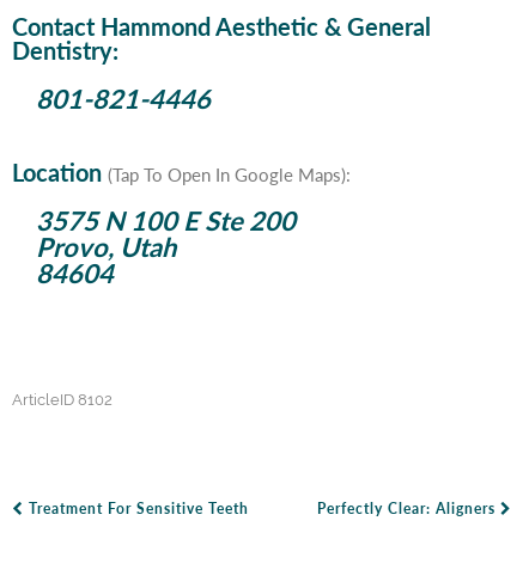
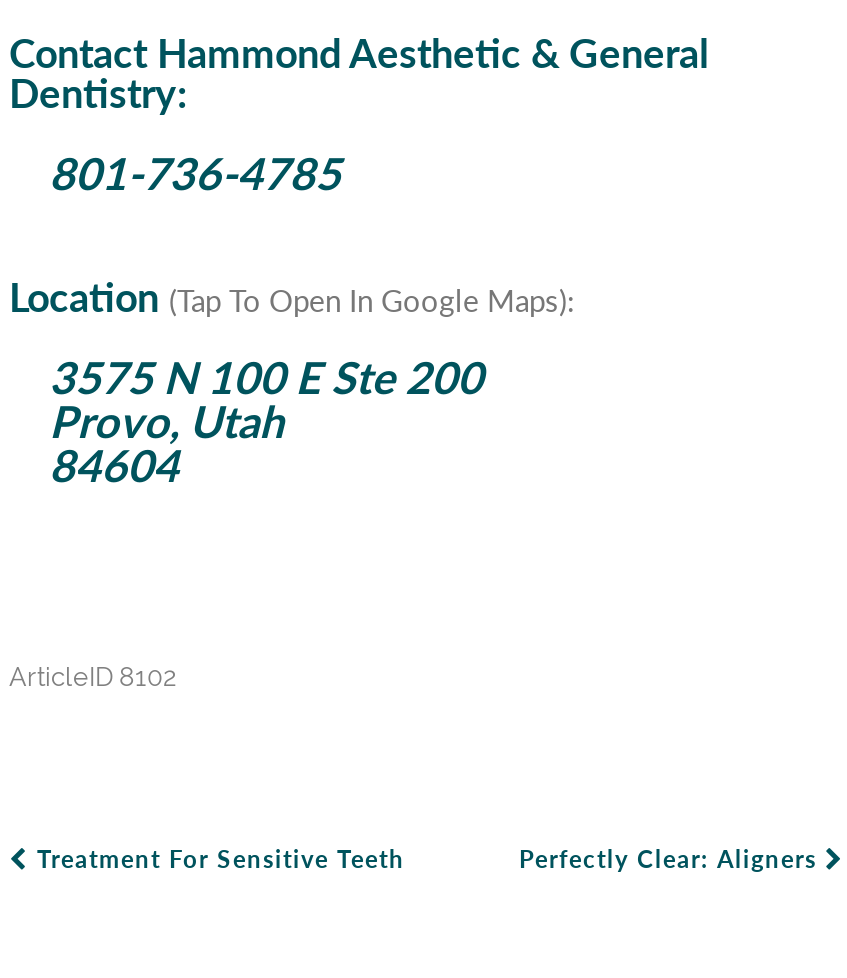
- 801-821-4446
+ 801-736-4785
